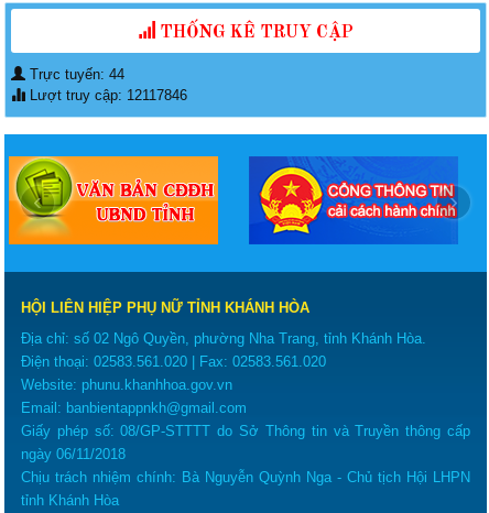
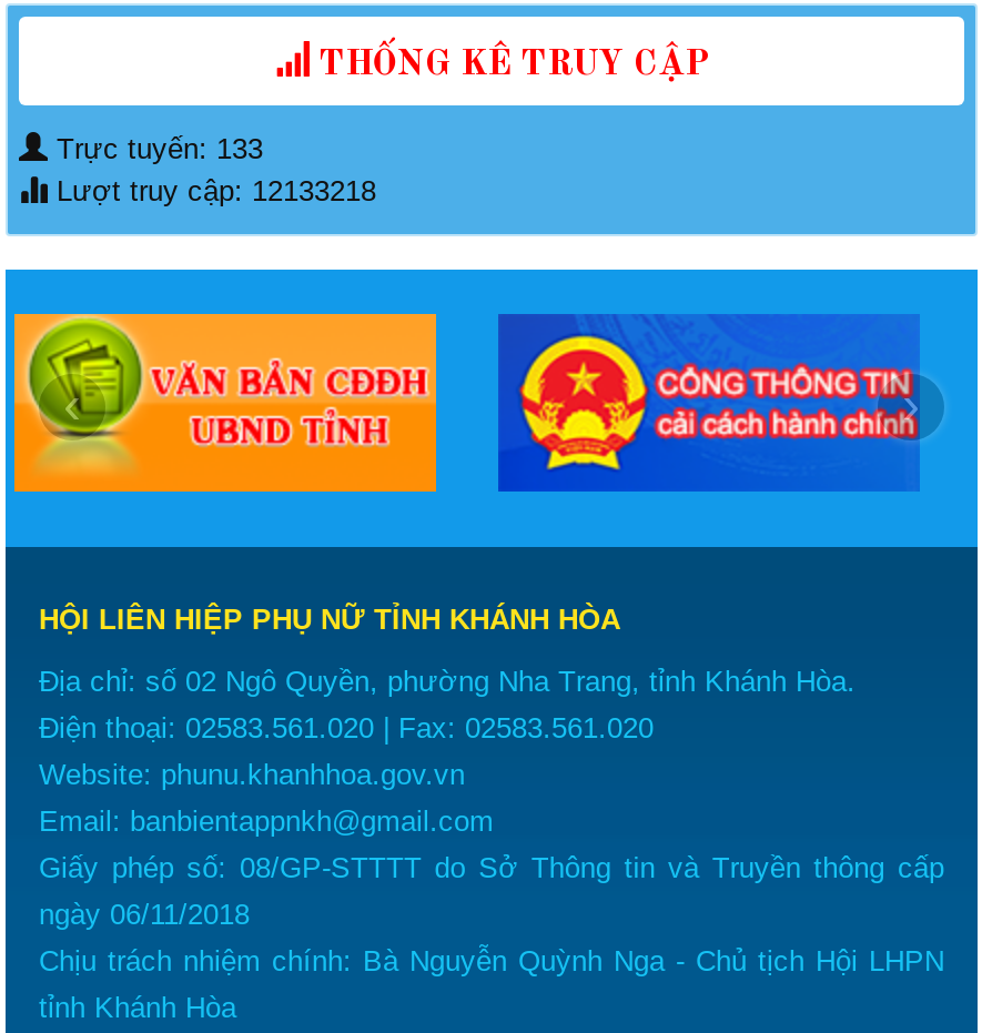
- Trực tuyến: 44
+ Trực tuyến: 133

- Lượt truy cập: 12117846
+ Lượt truy cập: 12133218
